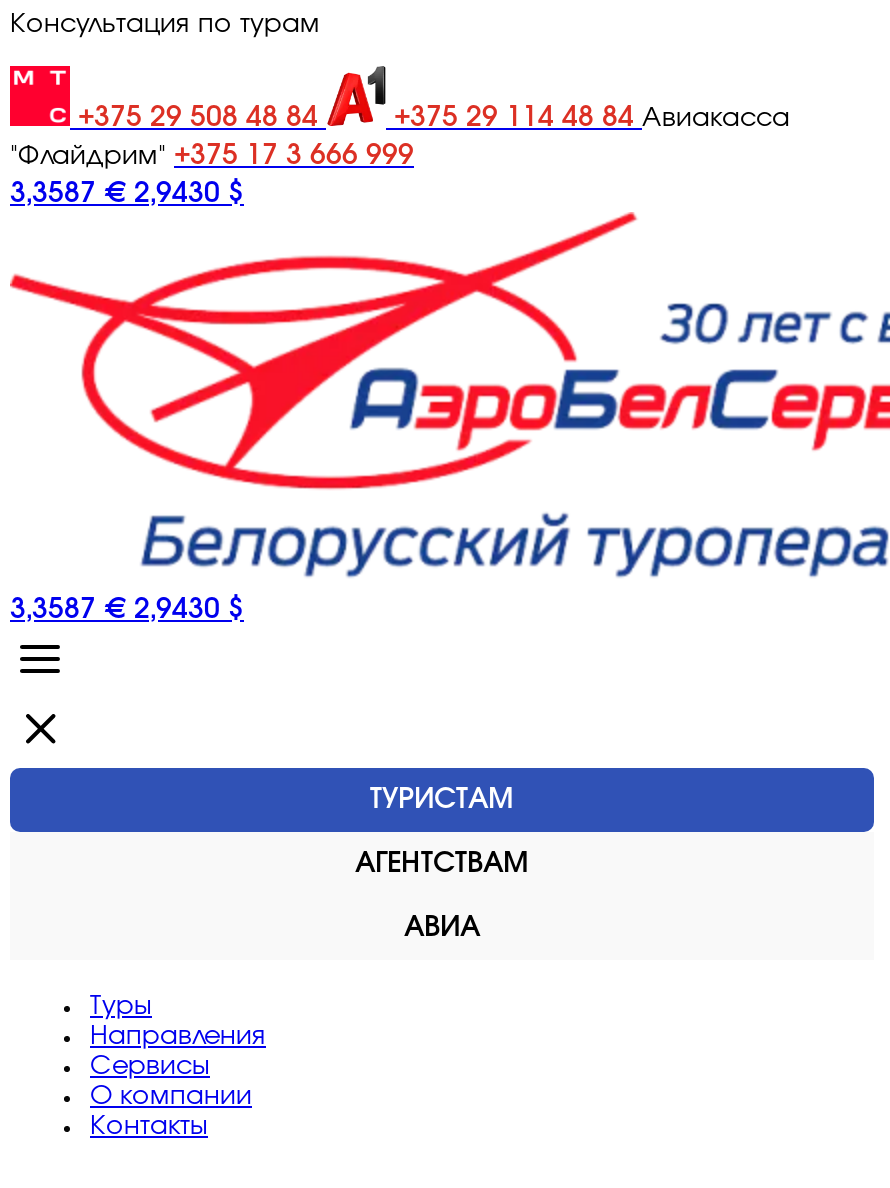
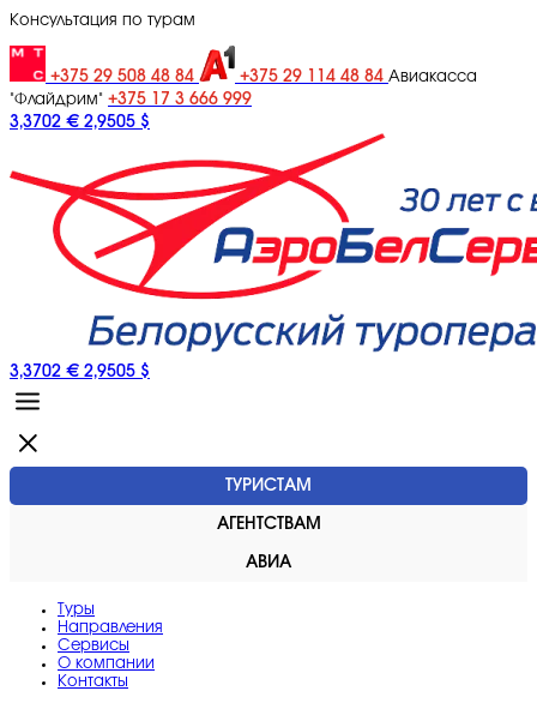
- 3,3587 € 2,9430 $
+ 3,3702 € 2,9505 $

- 3,3587 € 2,9430 $
+ 3,3702 € 2,9505 $
